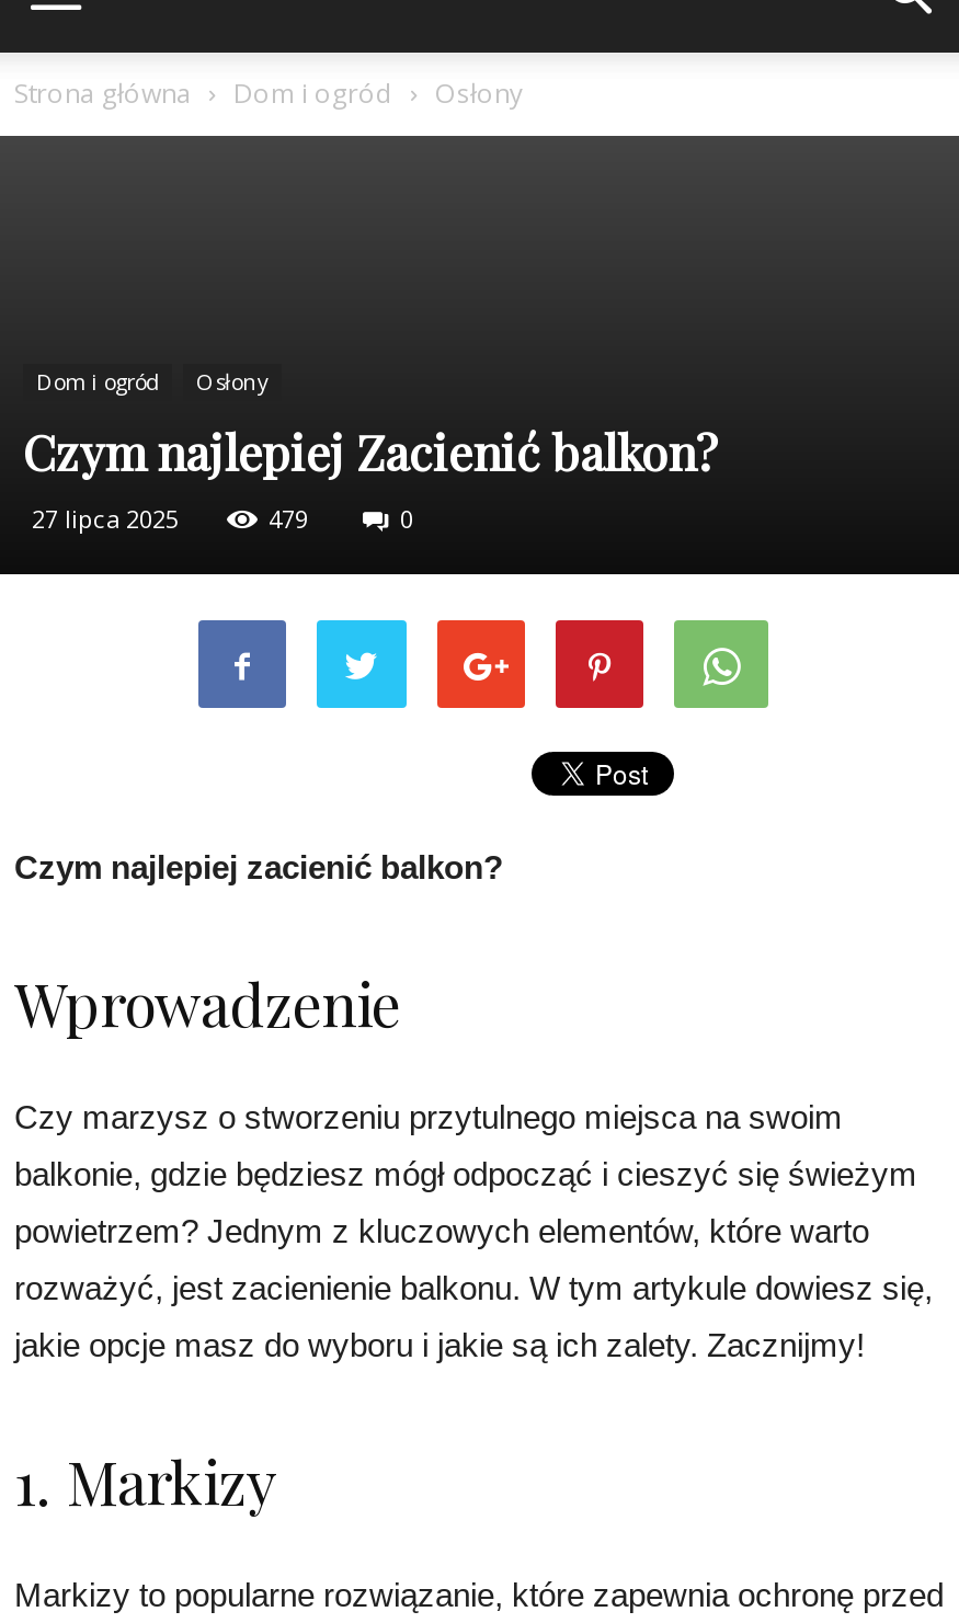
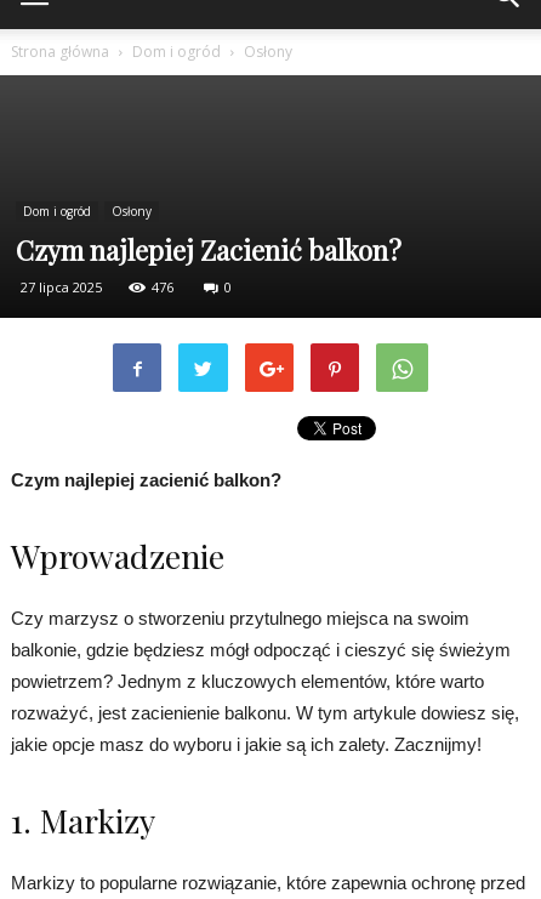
- 479
+ 476
